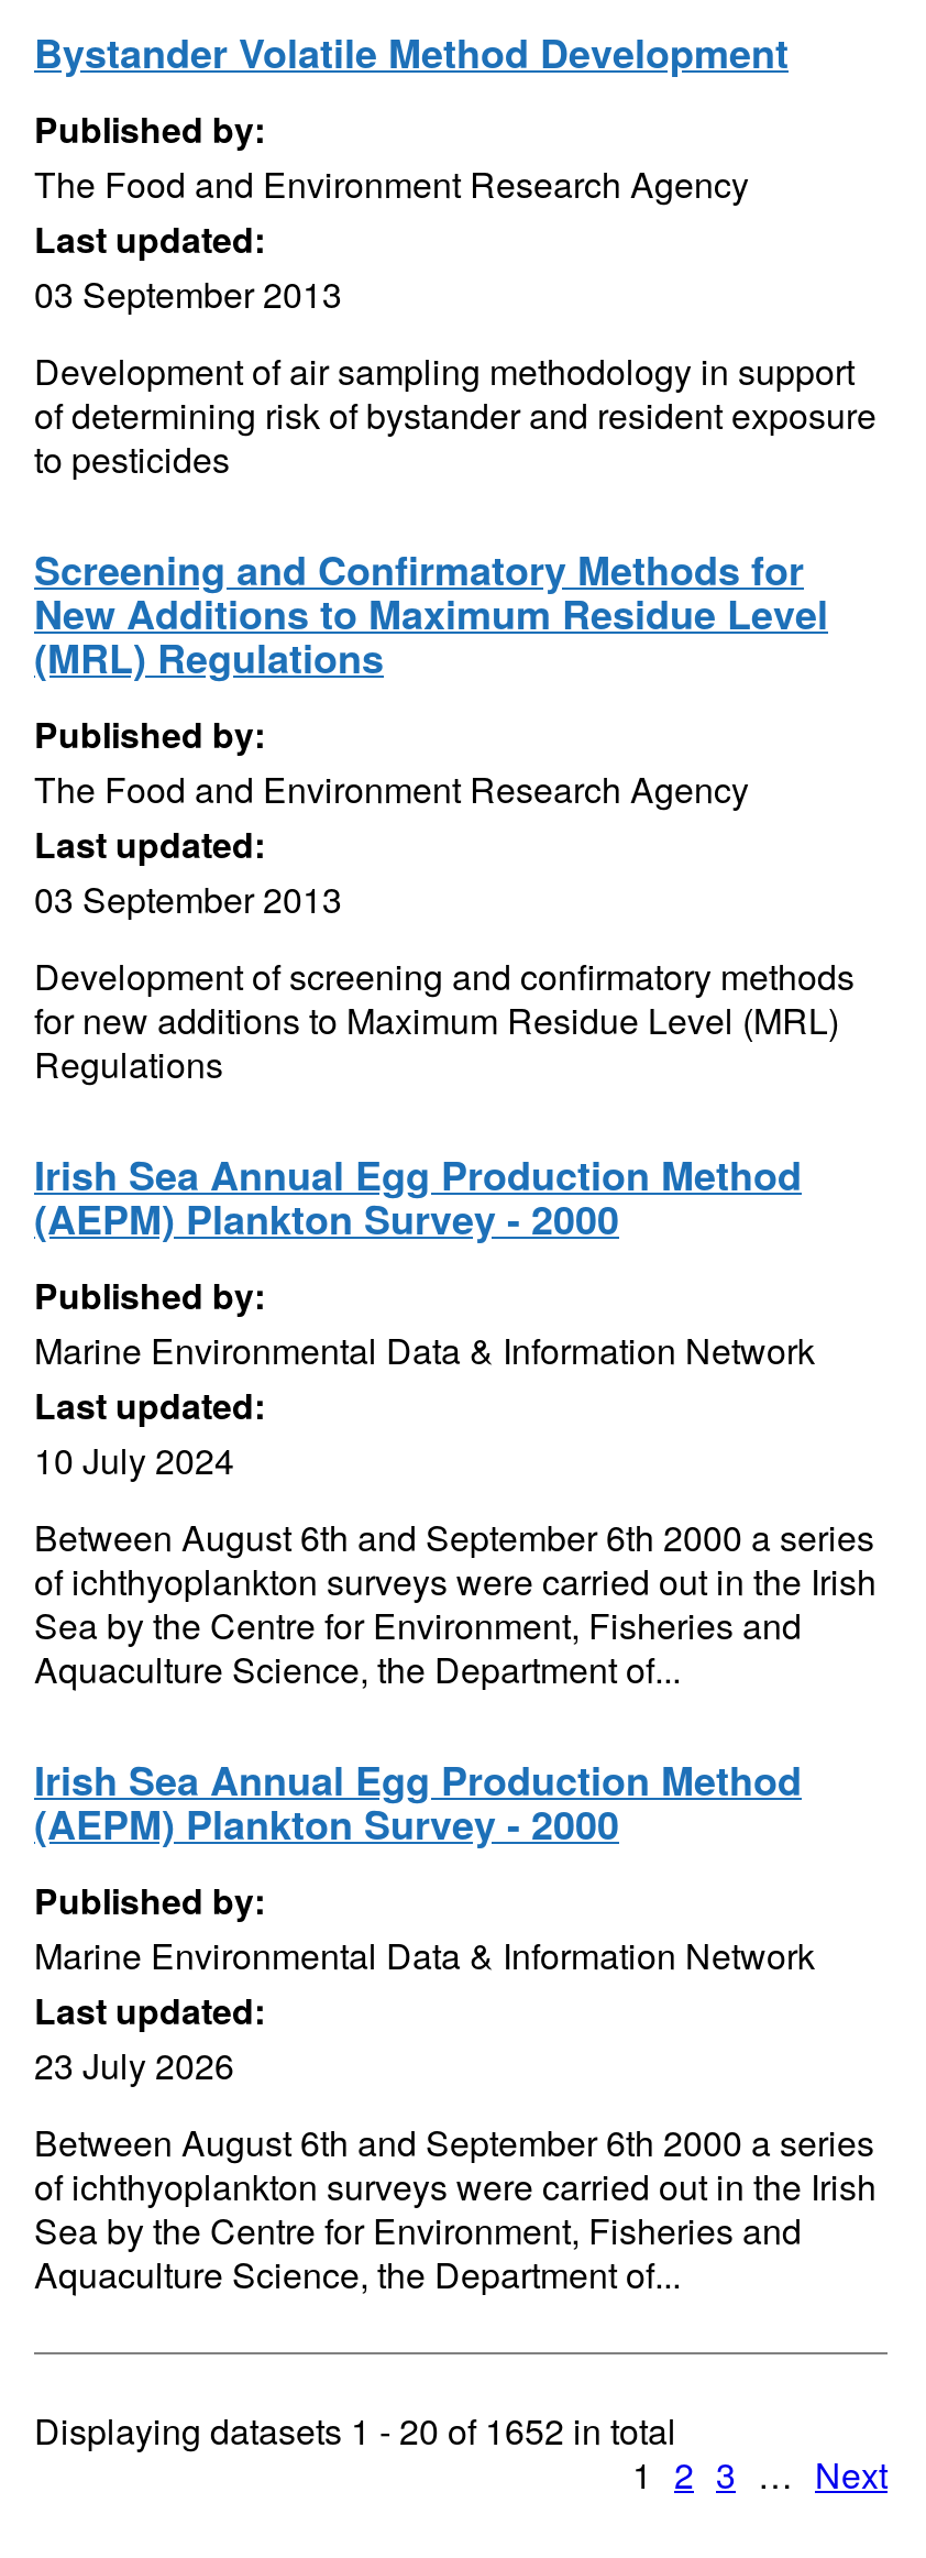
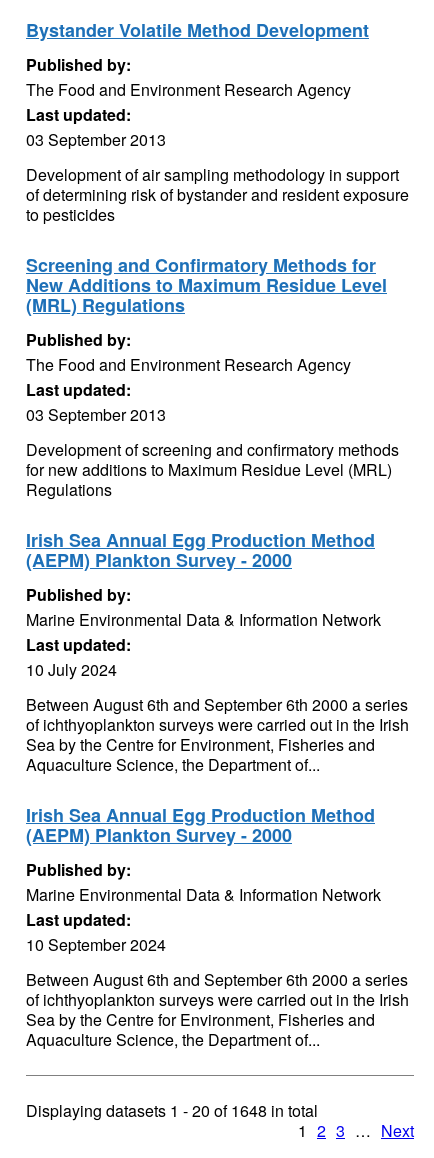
- 23 July 2026
+ 10 September 2024

- Displaying datasets 1 - 20 of 1652 in total
+ Displaying datasets 1 - 20 of 1648 in total
